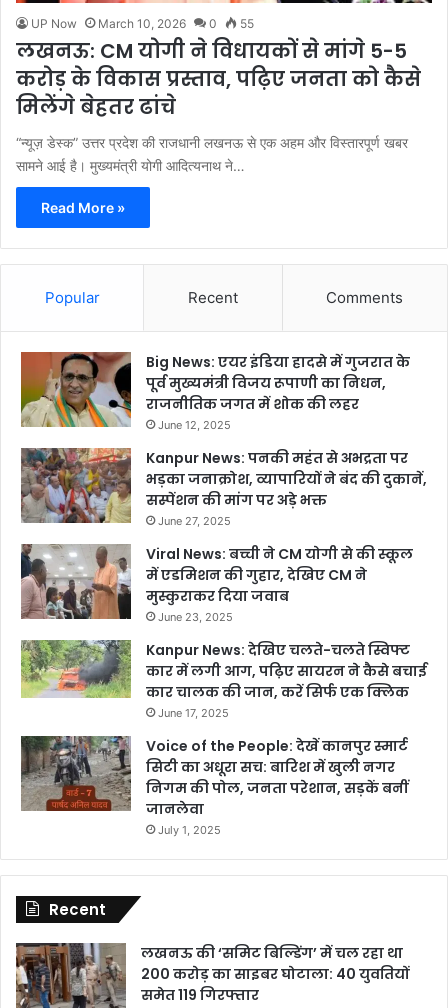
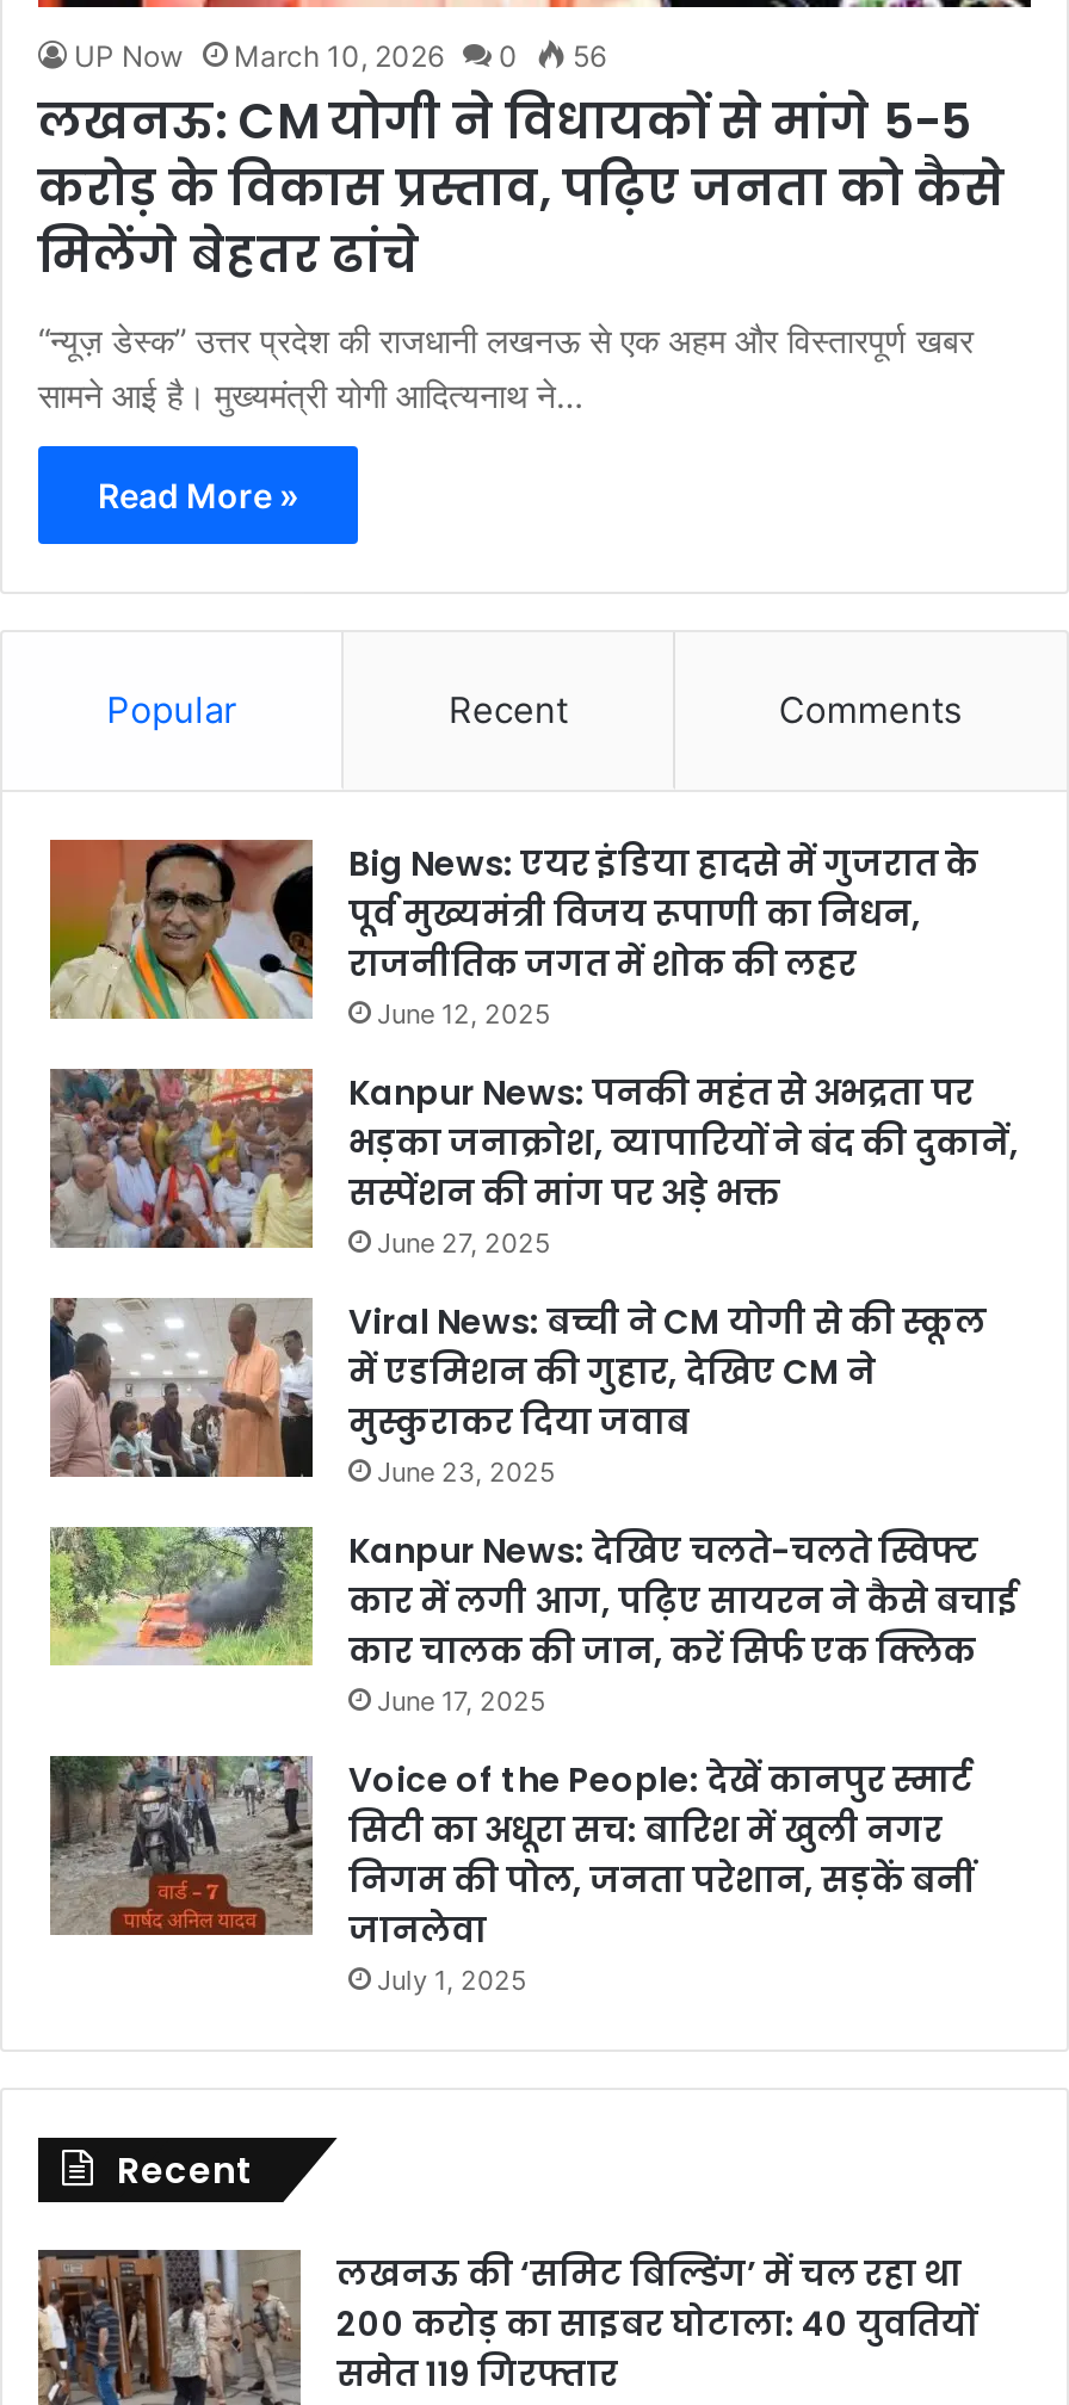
- UP Now March 10, 2026 0 55
+ UP Now March 10, 2026 0 56
